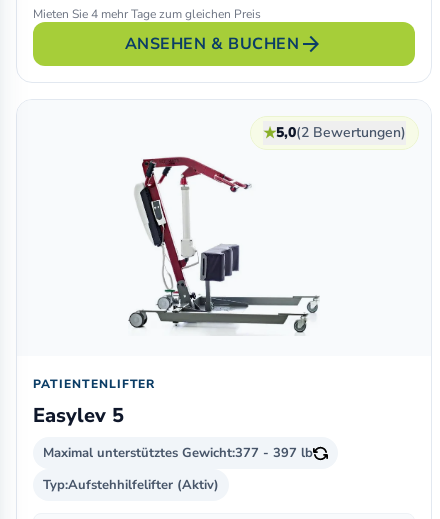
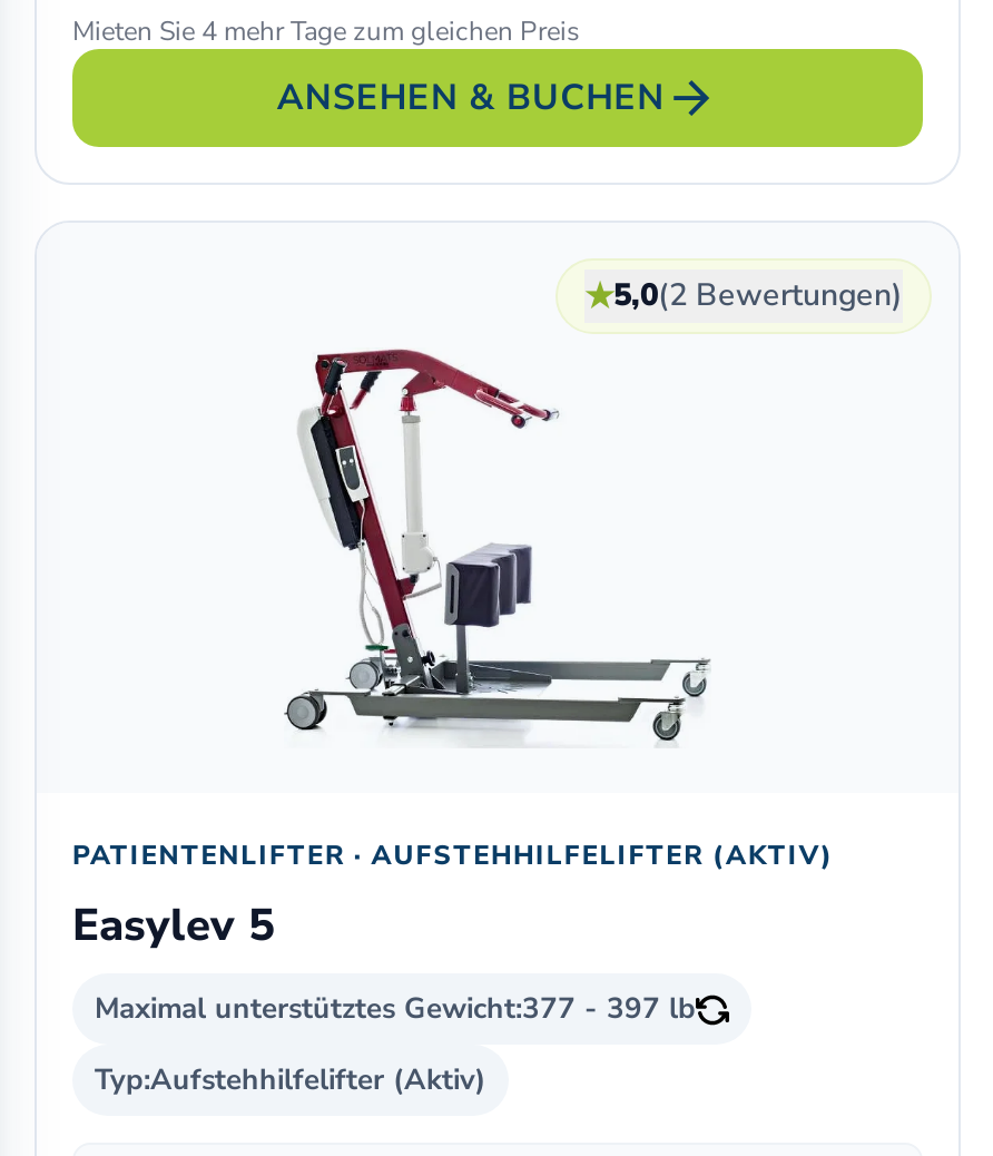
- PATIENTENLIFTER
+ PATIENTENLIFTER · AUFSTEHHILFELIFTER (AKTIV)
